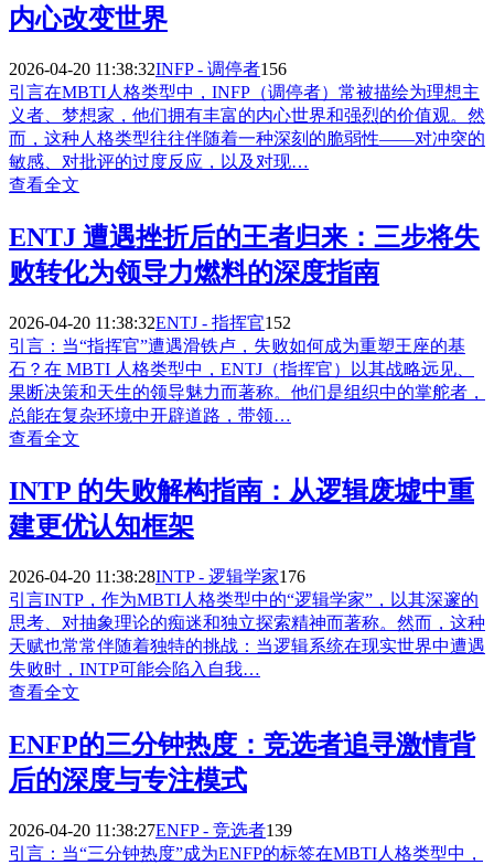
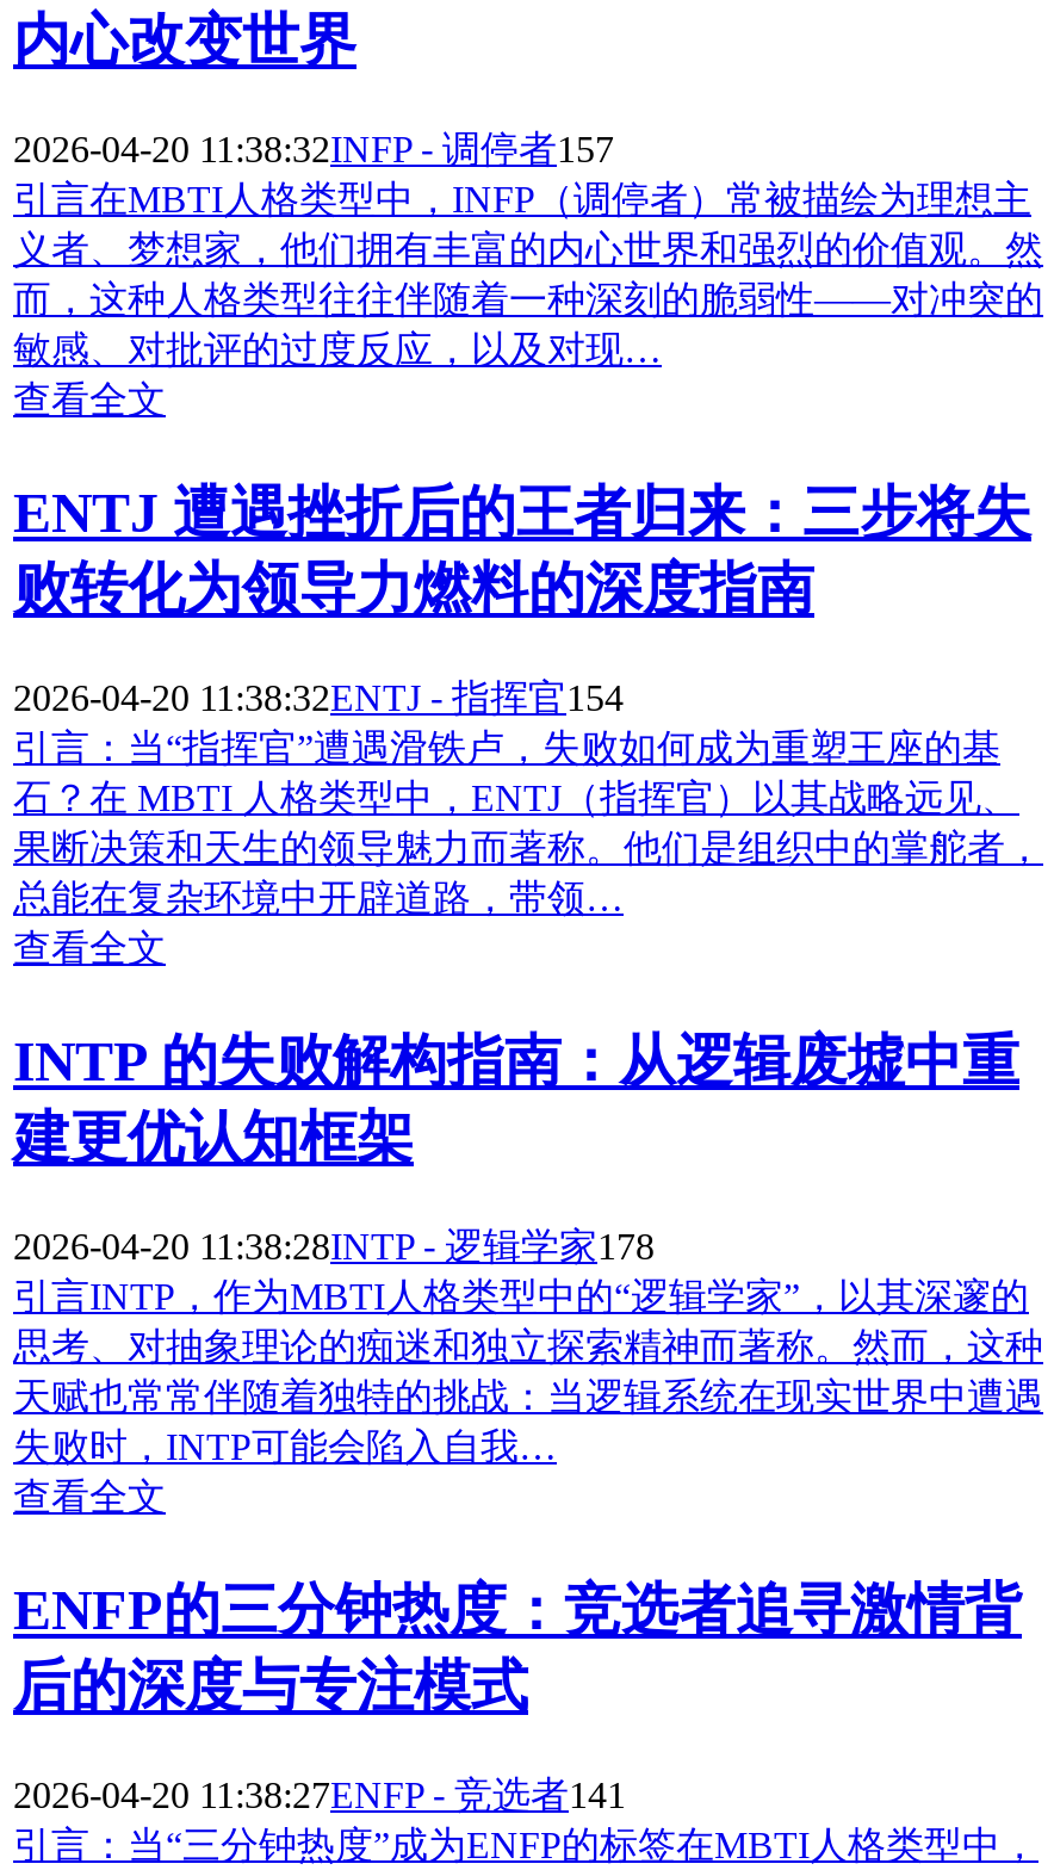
- 2026-04-20 11:38:32INFP - 调停者156
+ 2026-04-20 11:38:32INFP - 调停者157

- 2026-04-20 11:38:32ENTJ - 指挥官152
+ 2026-04-20 11:38:32ENTJ - 指挥官154

- 2026-04-20 11:38:28INTP - 逻辑学家176
+ 2026-04-20 11:38:28INTP - 逻辑学家178

- 2026-04-20 11:38:27ENFP - 竞选者139
+ 2026-04-20 11:38:27ENFP - 竞选者141
